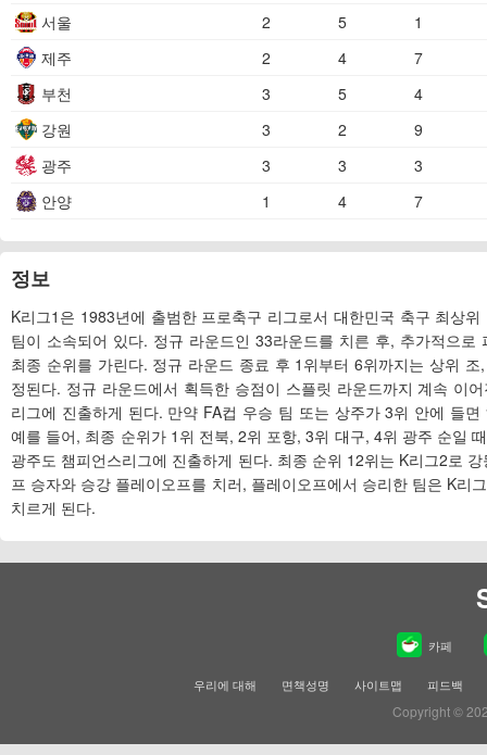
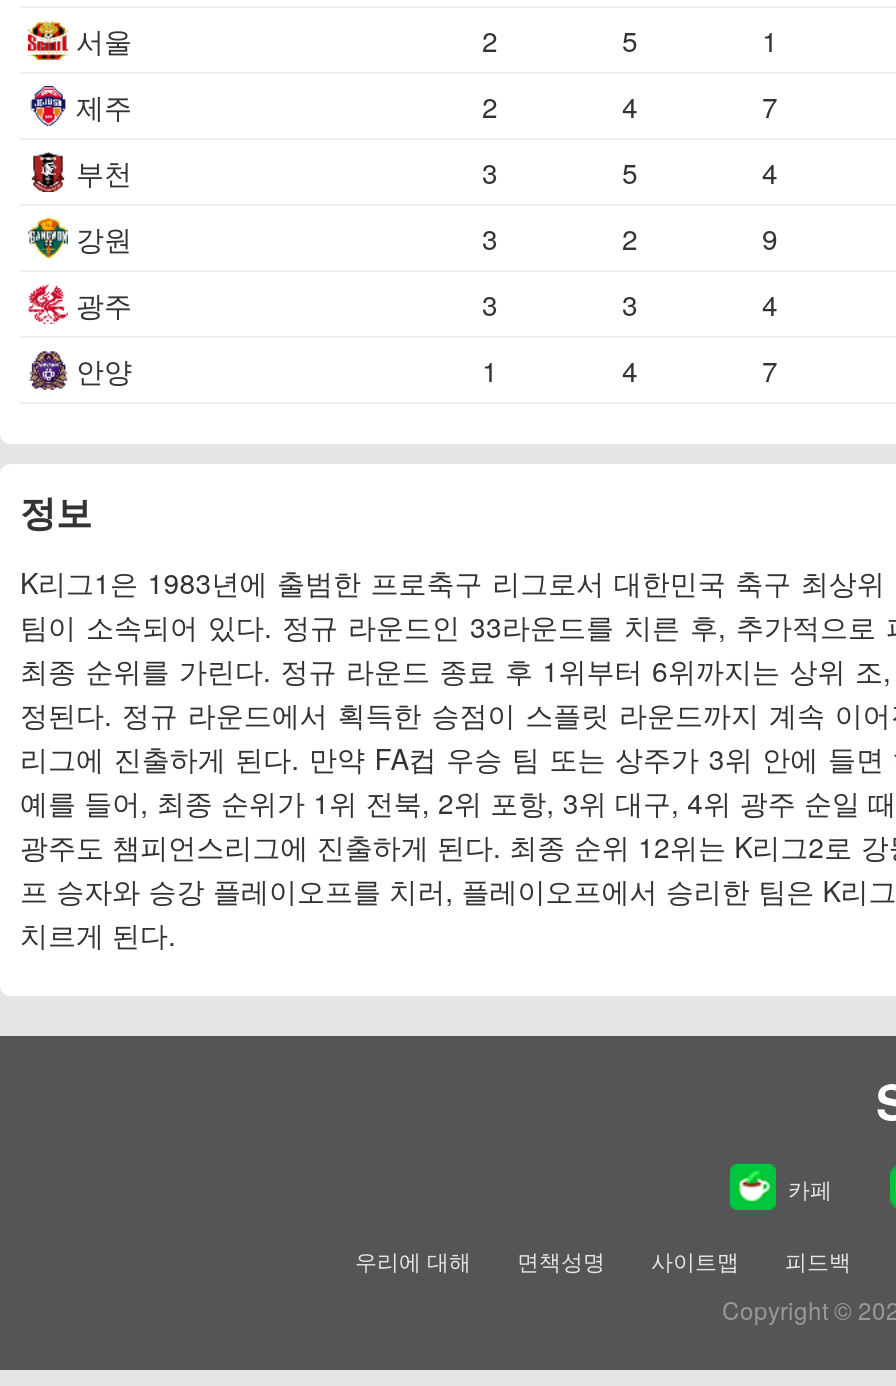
- 3
+ 4
